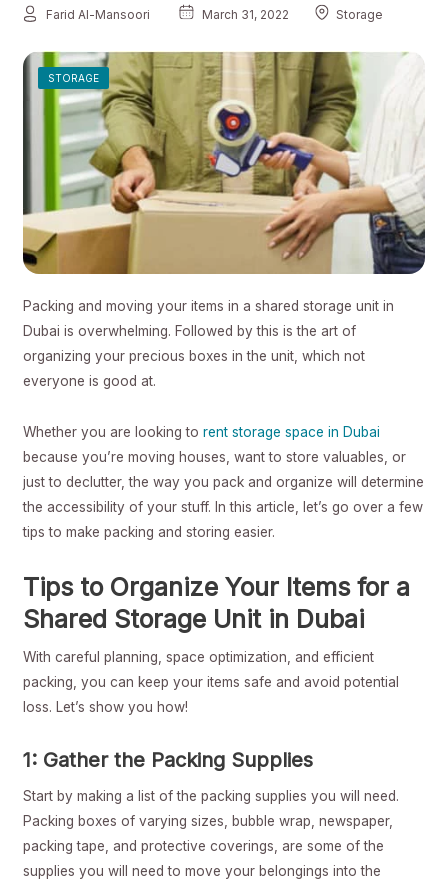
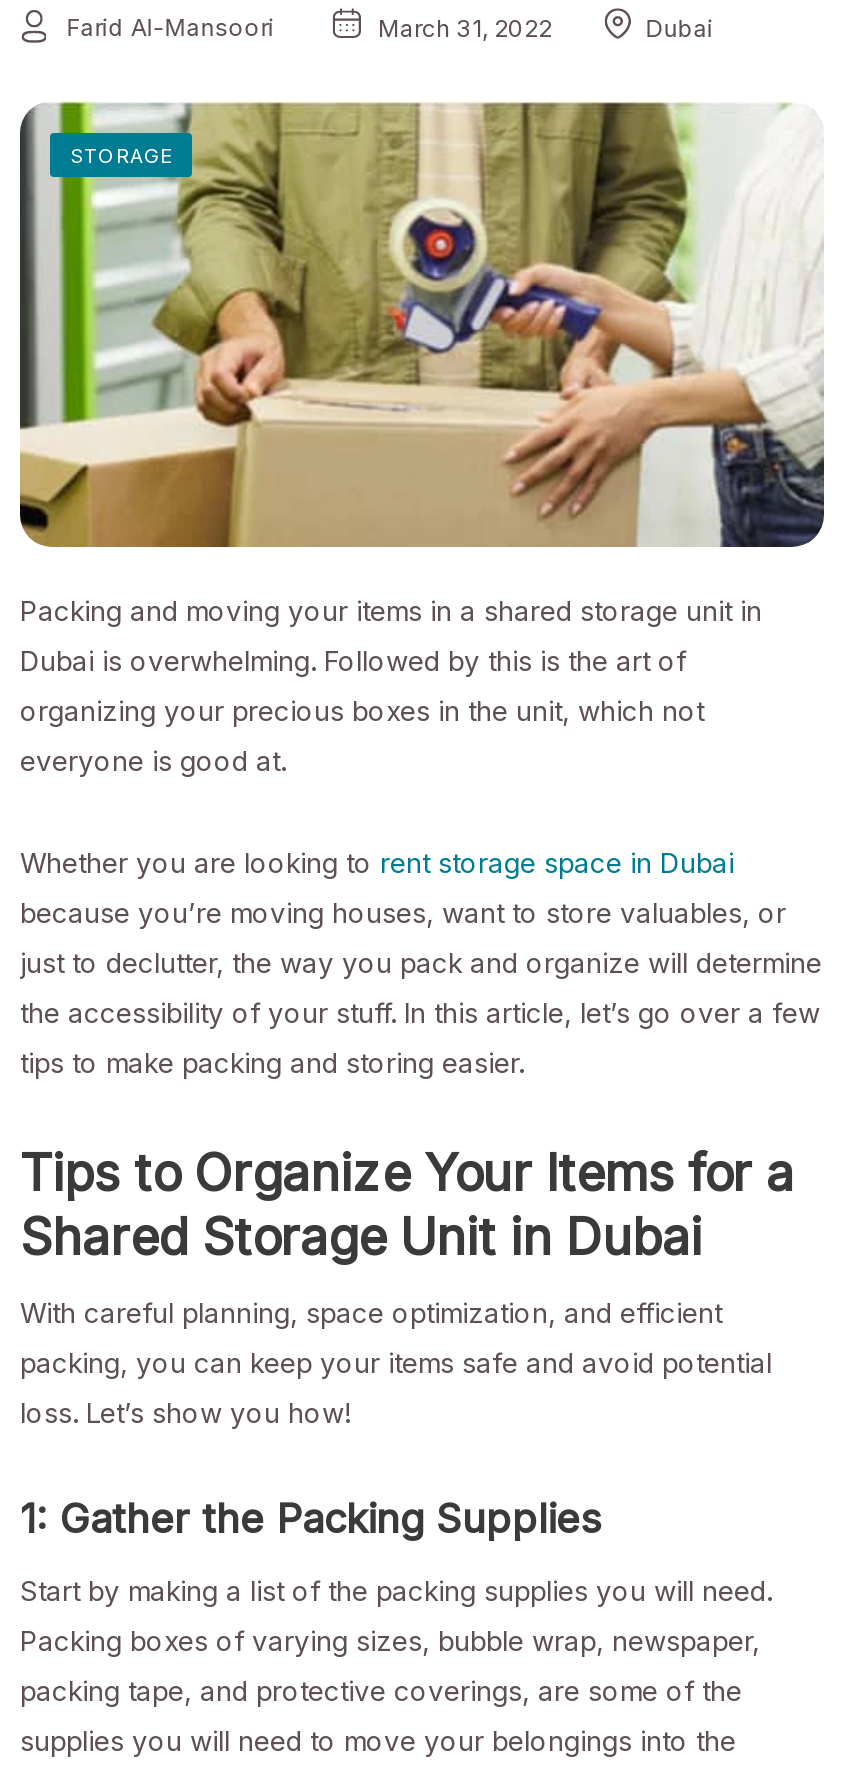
- Storage
+ Dubai
